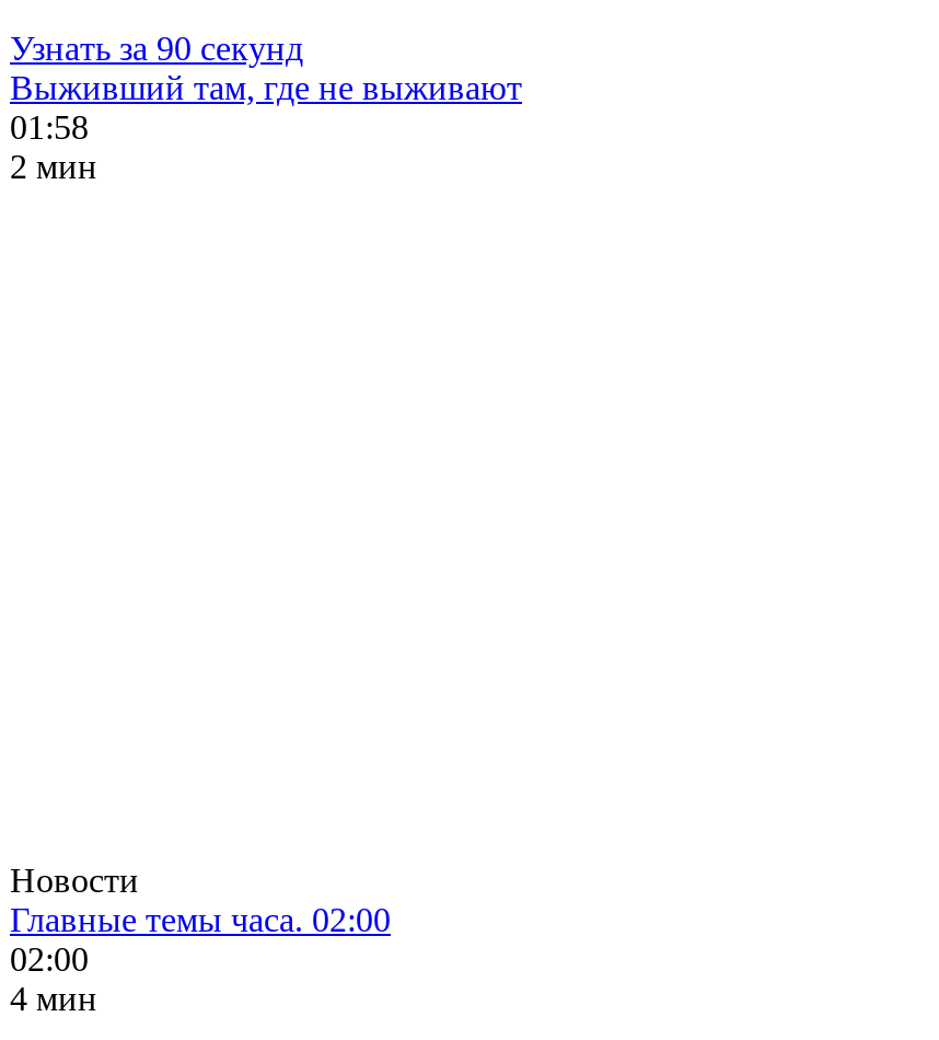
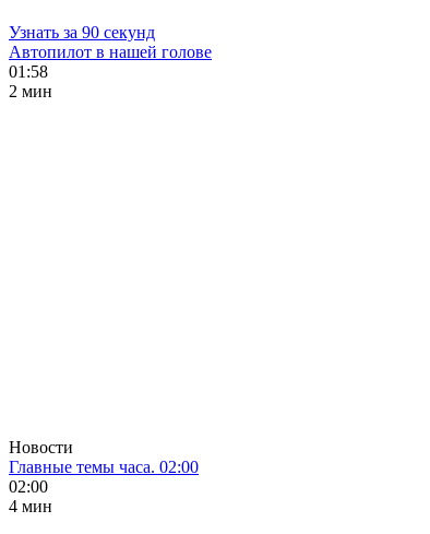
- Выживший там, где не выживают
+ Автопилот в нашей голове
